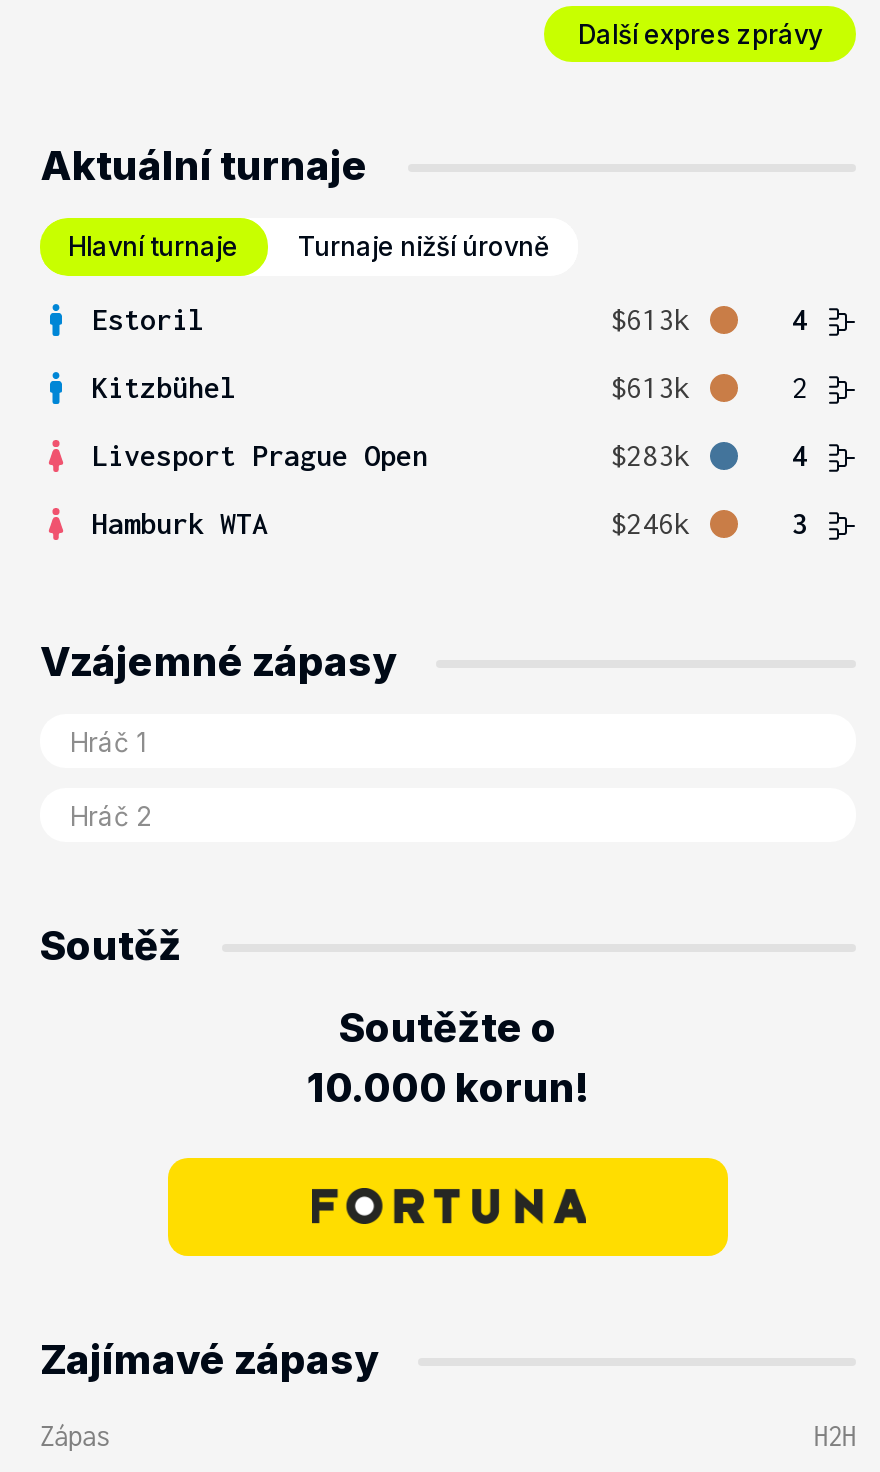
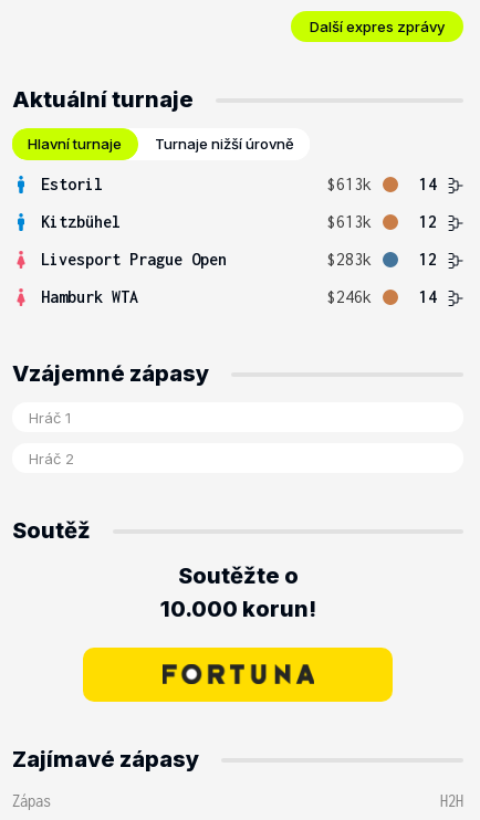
- 4
+ 14

- 2
+ 12

- 4
+ 12

- 3
+ 14
